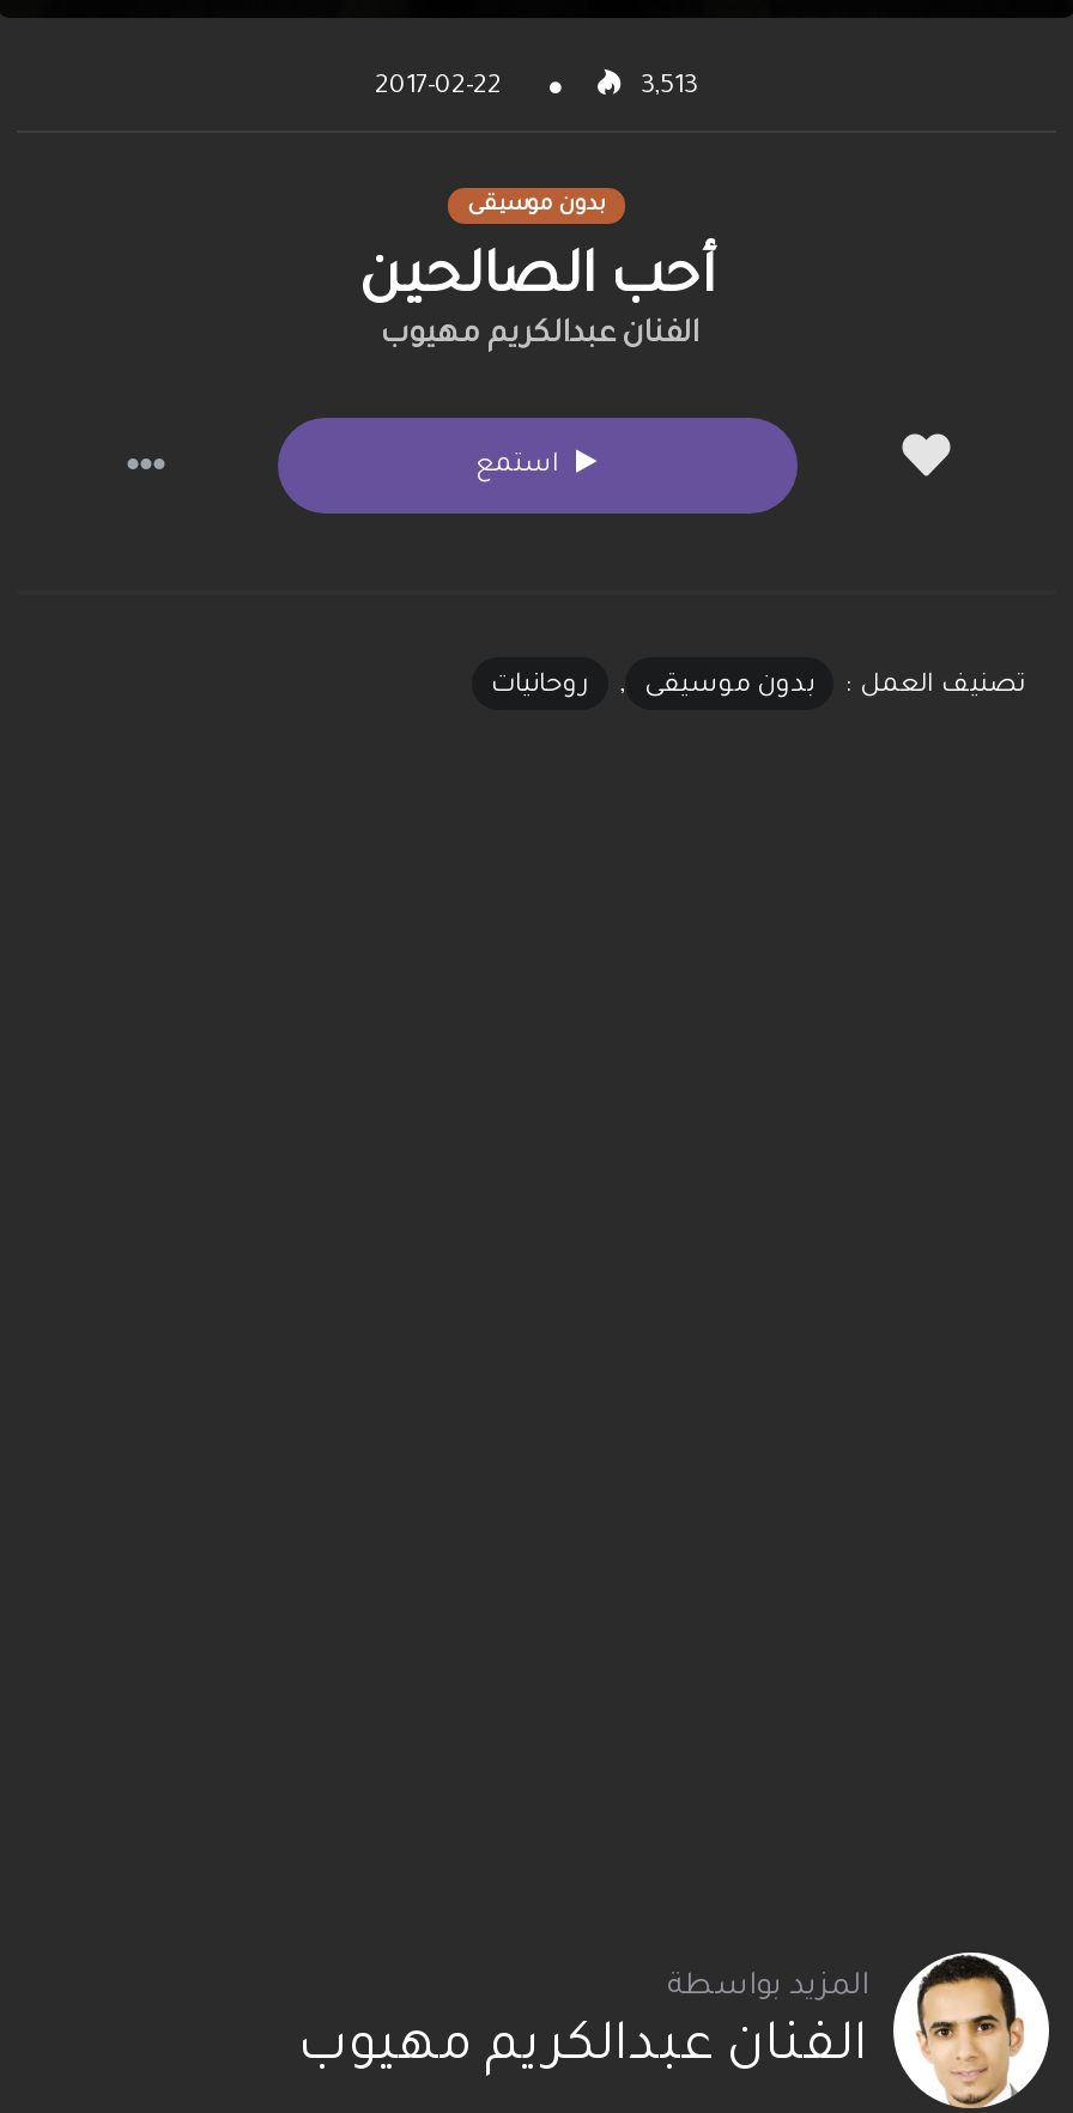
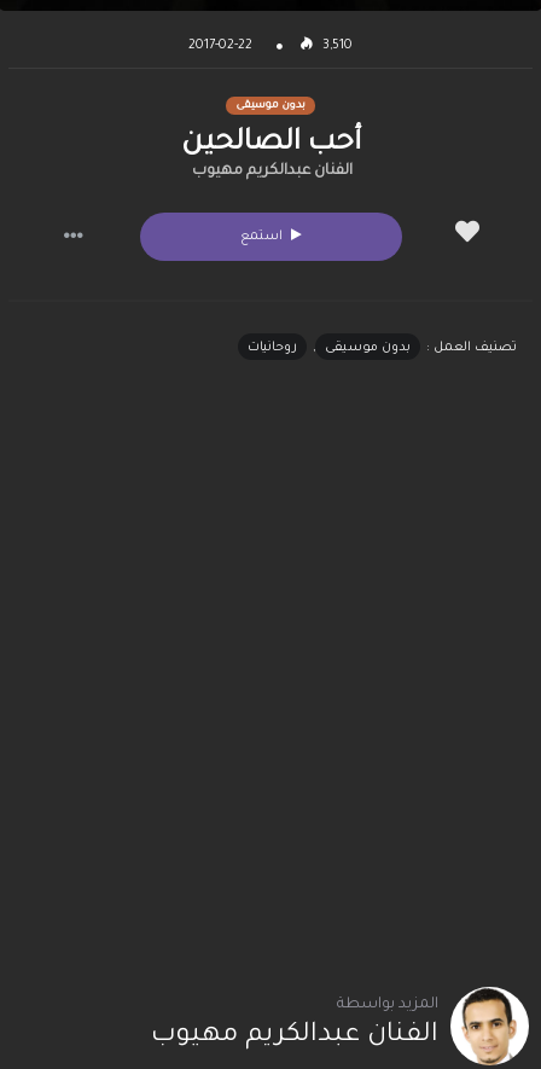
- 3,513
+ 3,510
